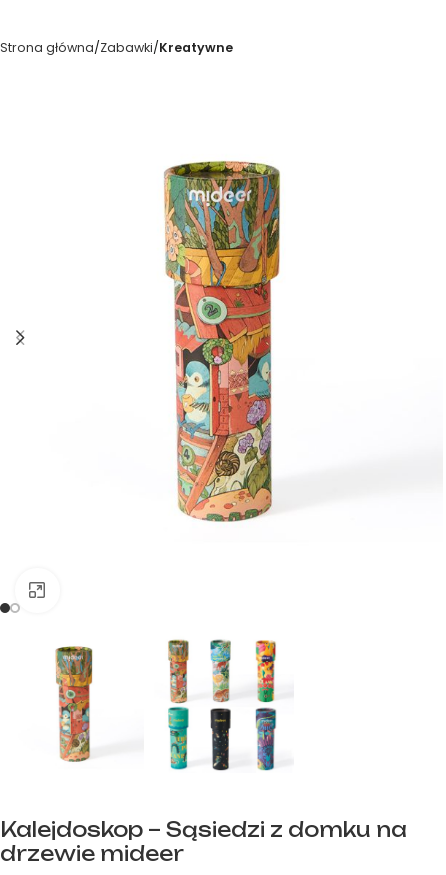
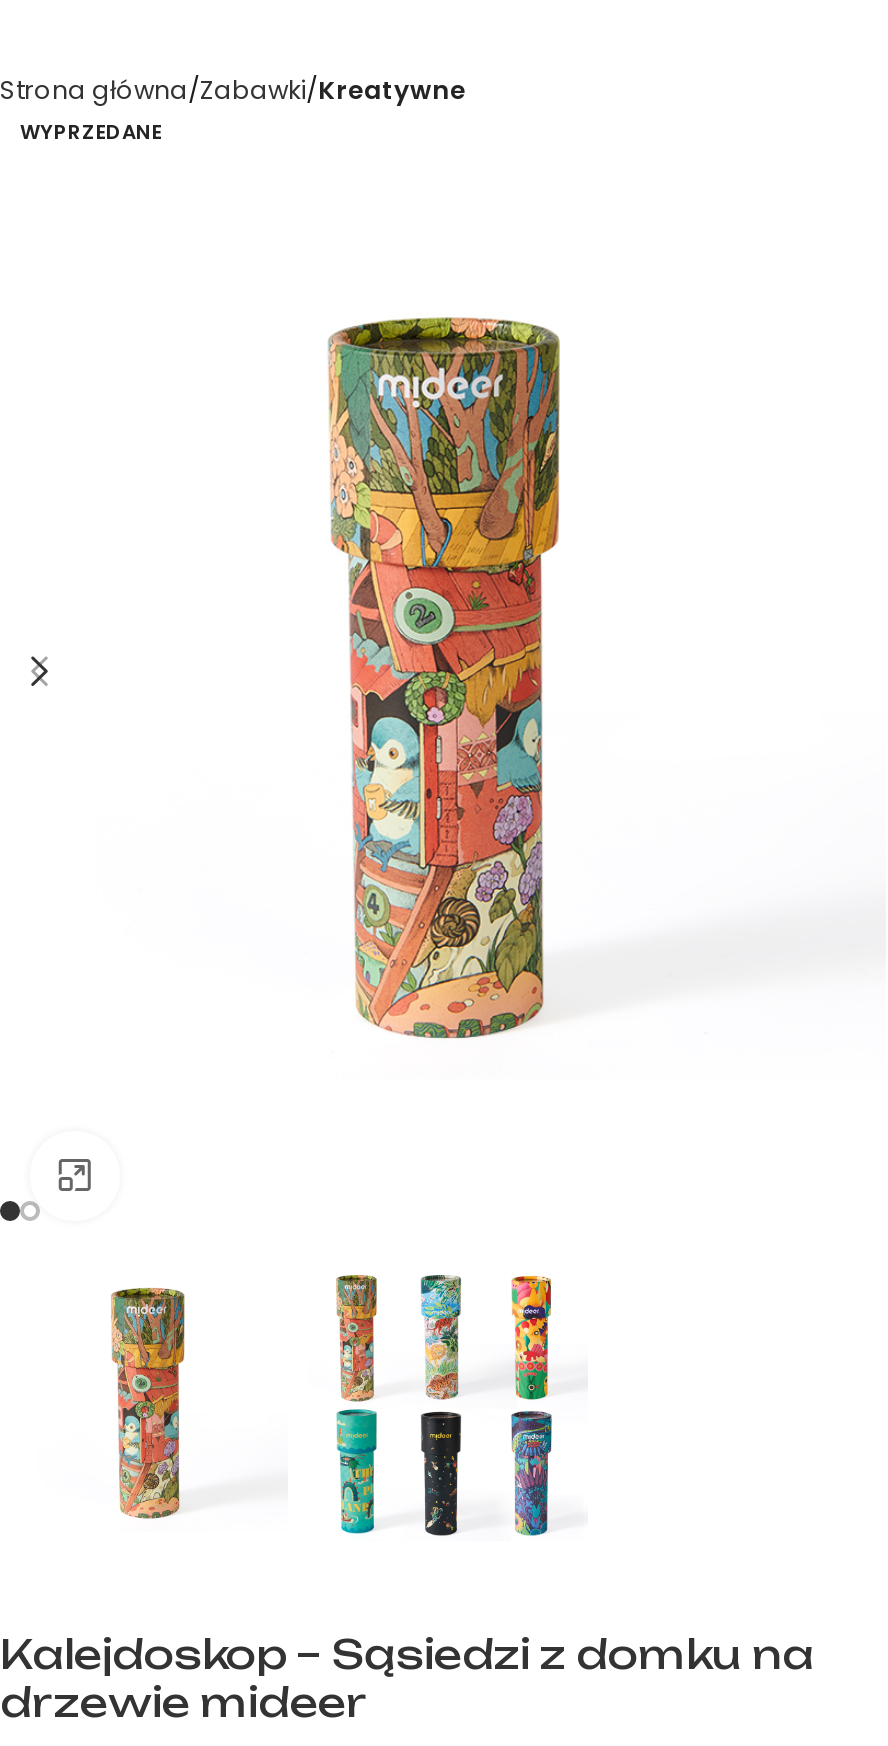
+ WYPRZEDANE
